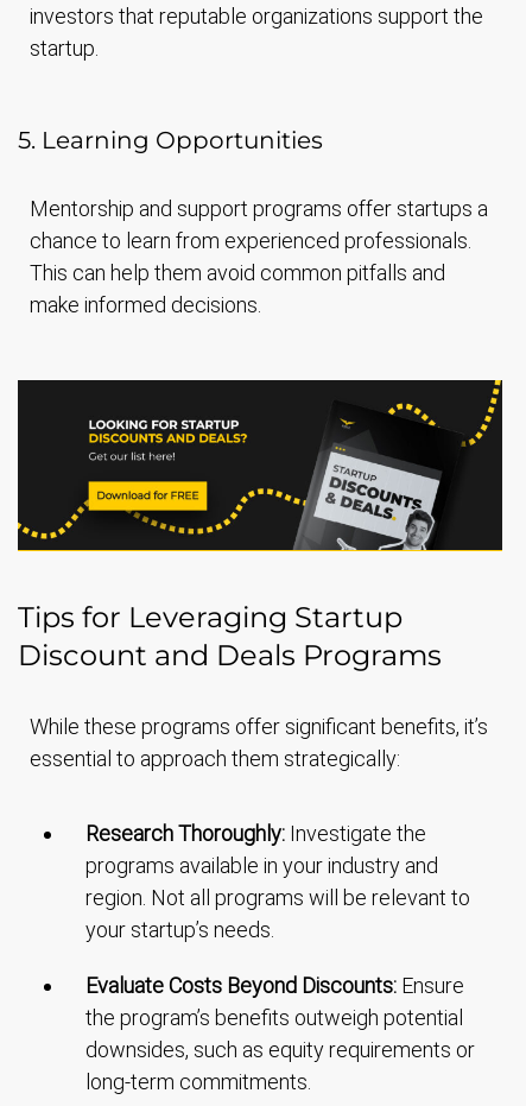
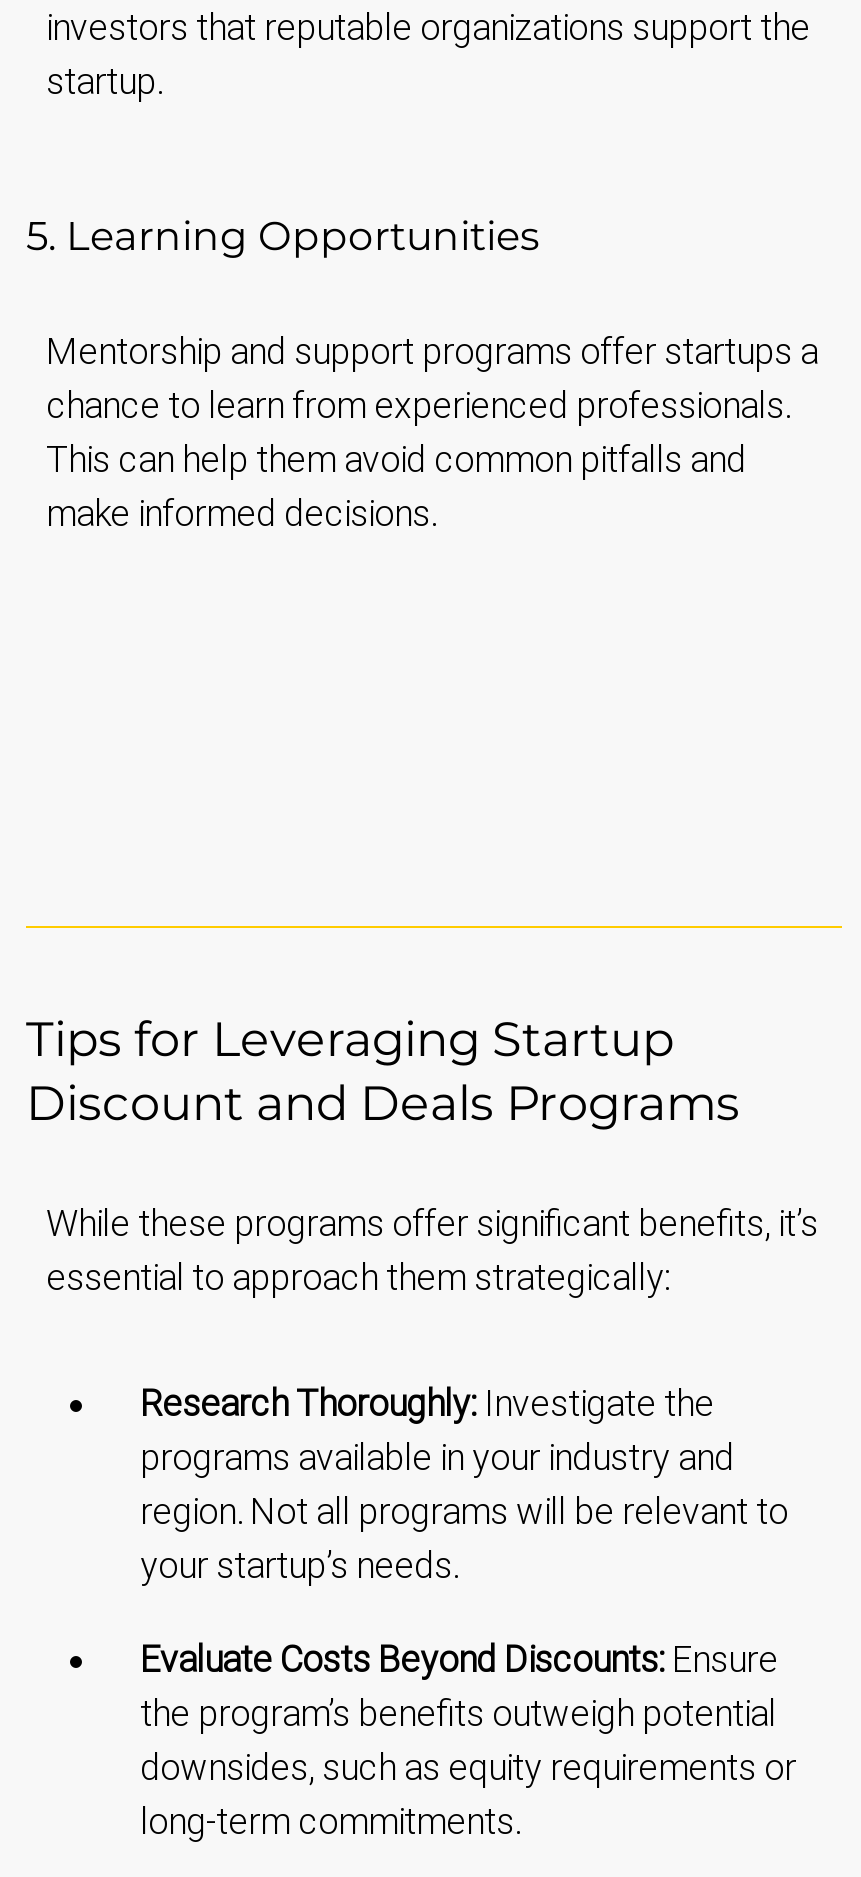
- [image]
